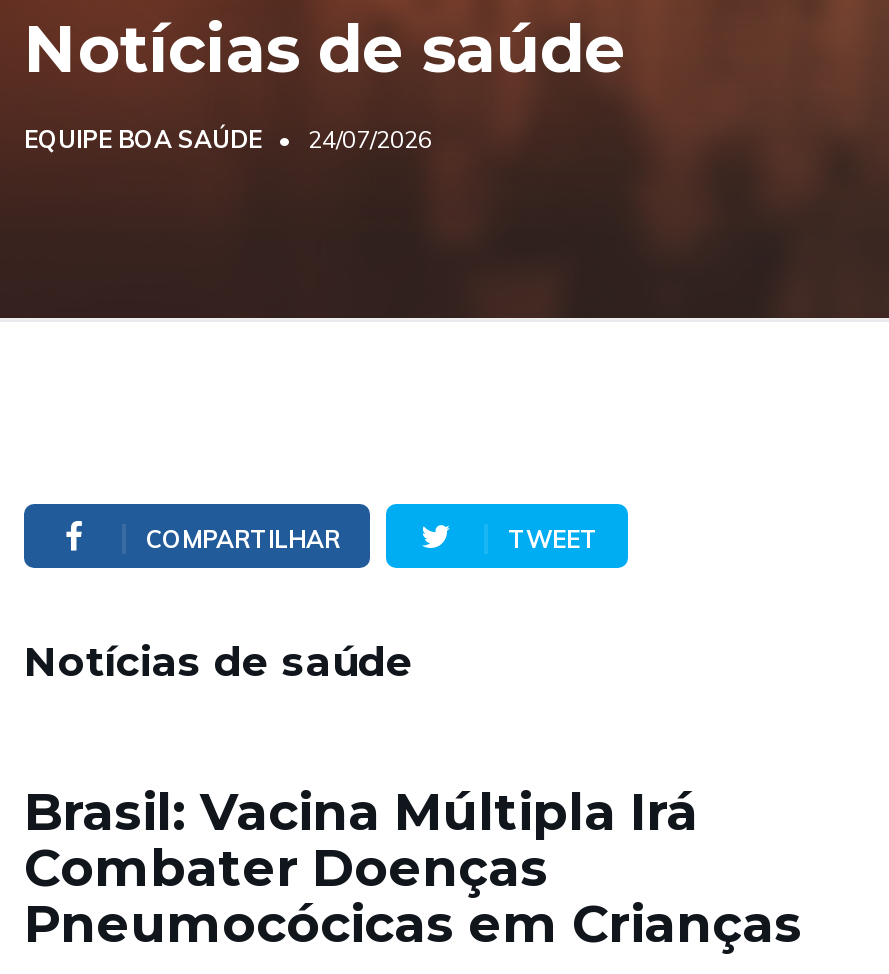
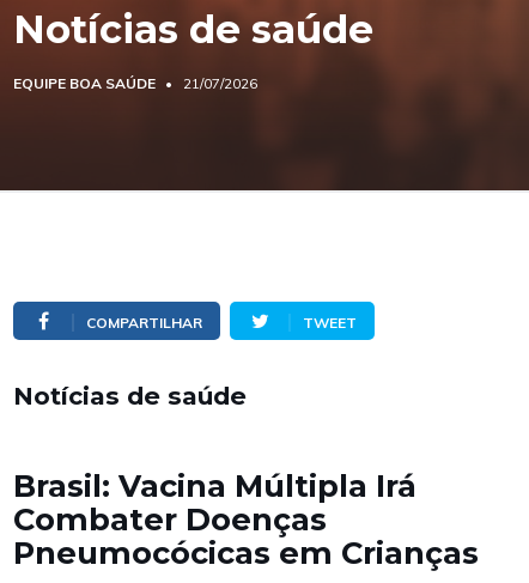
- EQUIPE BOA SAÚDE 24/07/2026
+ EQUIPE BOA SAÚDE 21/07/2026
